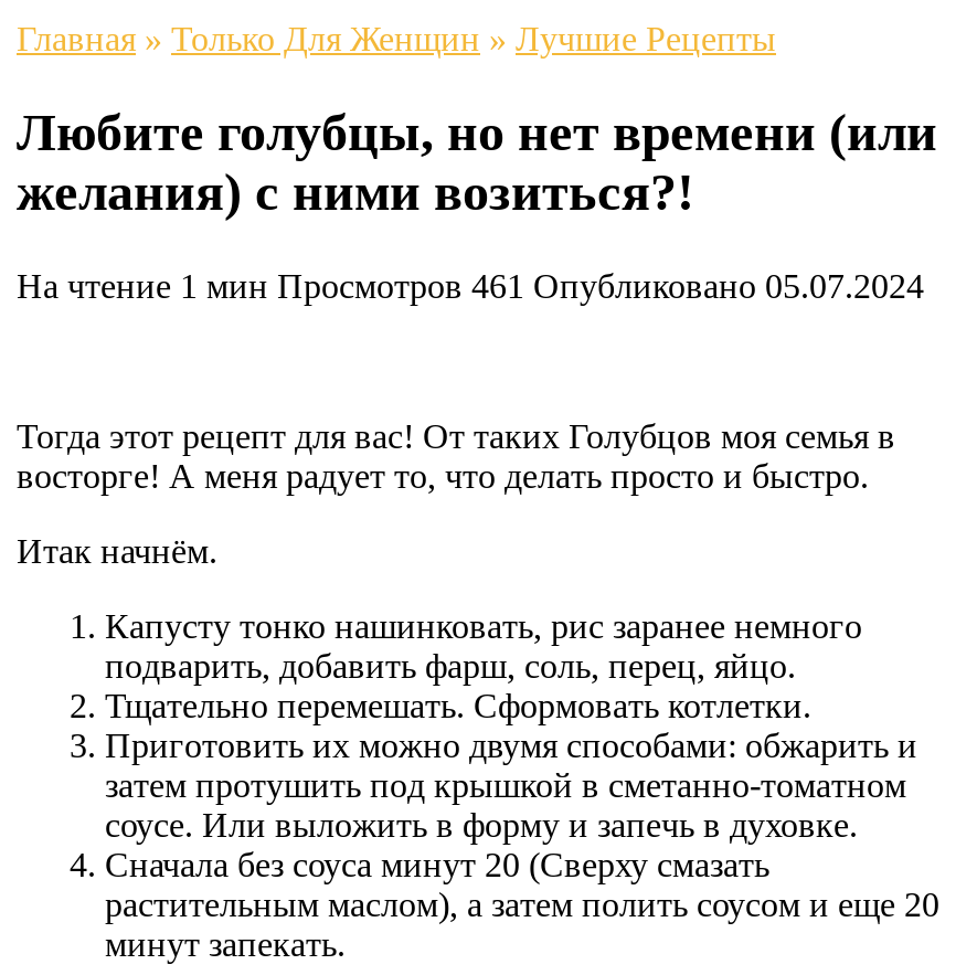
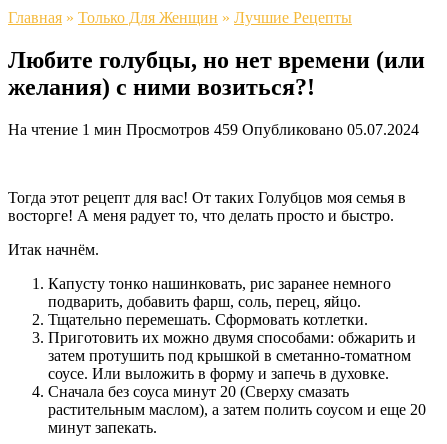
- На чтение 1 мин Просмотров 461 Опубликовано 05.07.2024
+ На чтение 1 мин Просмотров 459 Опубликовано 05.07.2024
